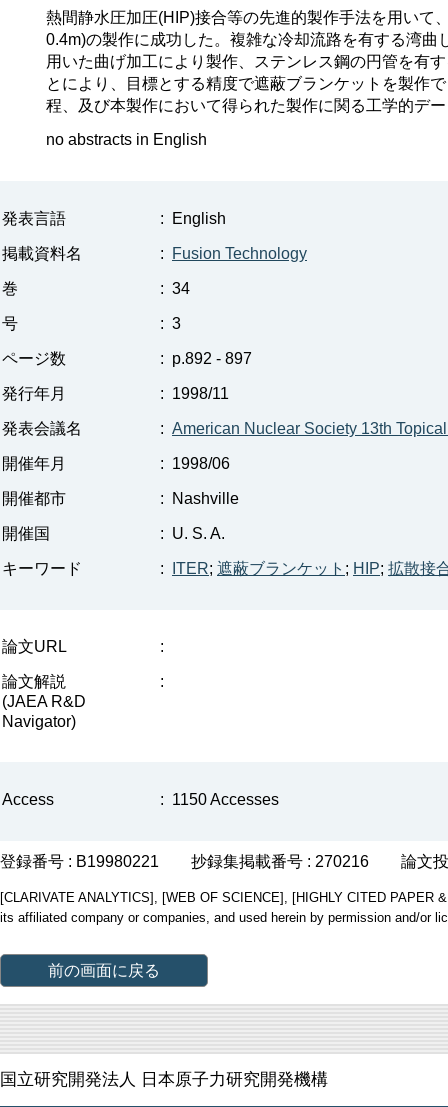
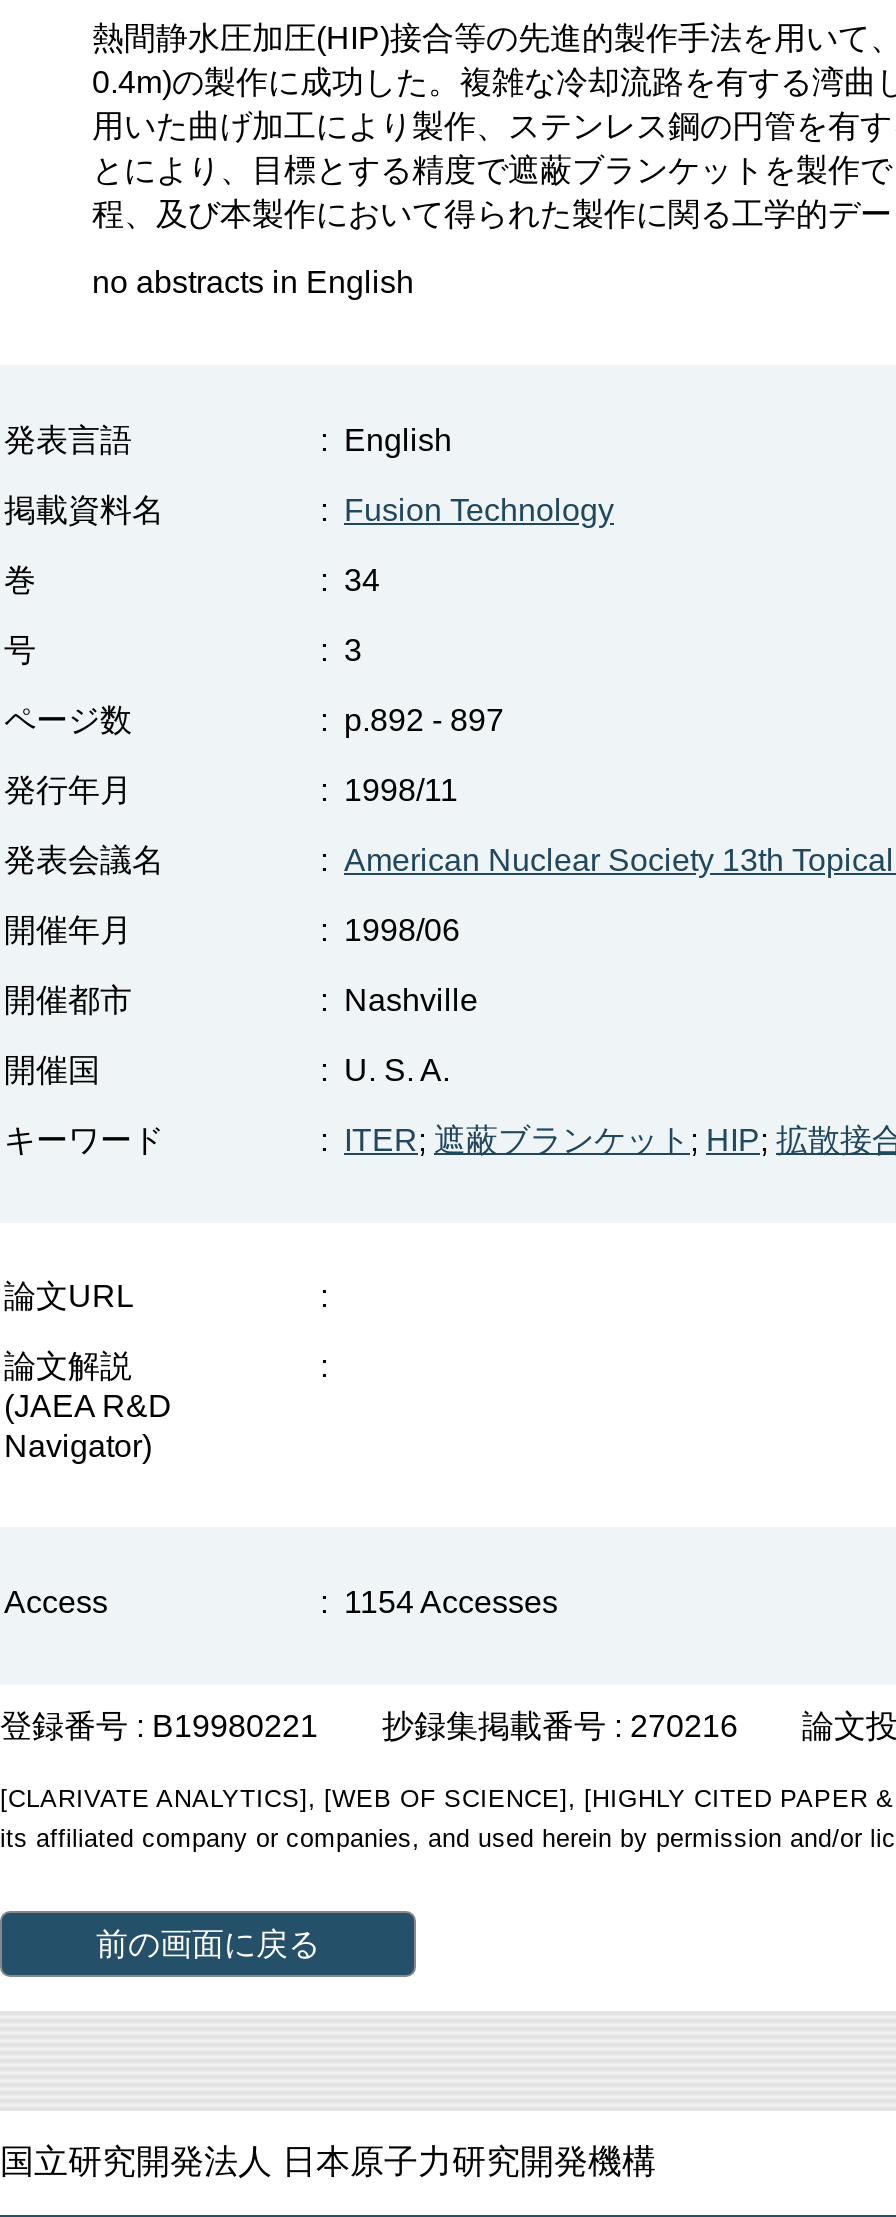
- : 1150 Accesses
+ : 1154 Accesses
